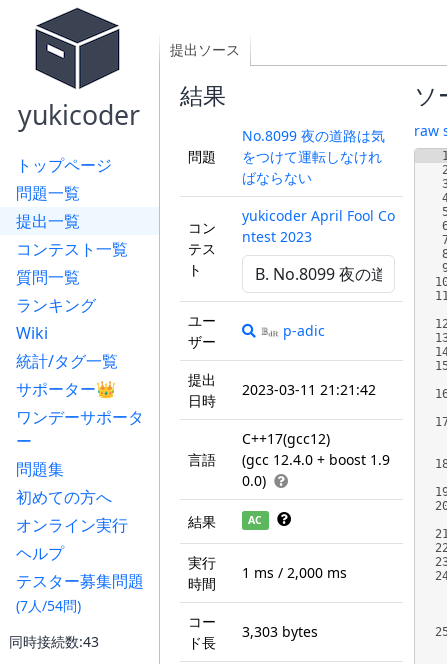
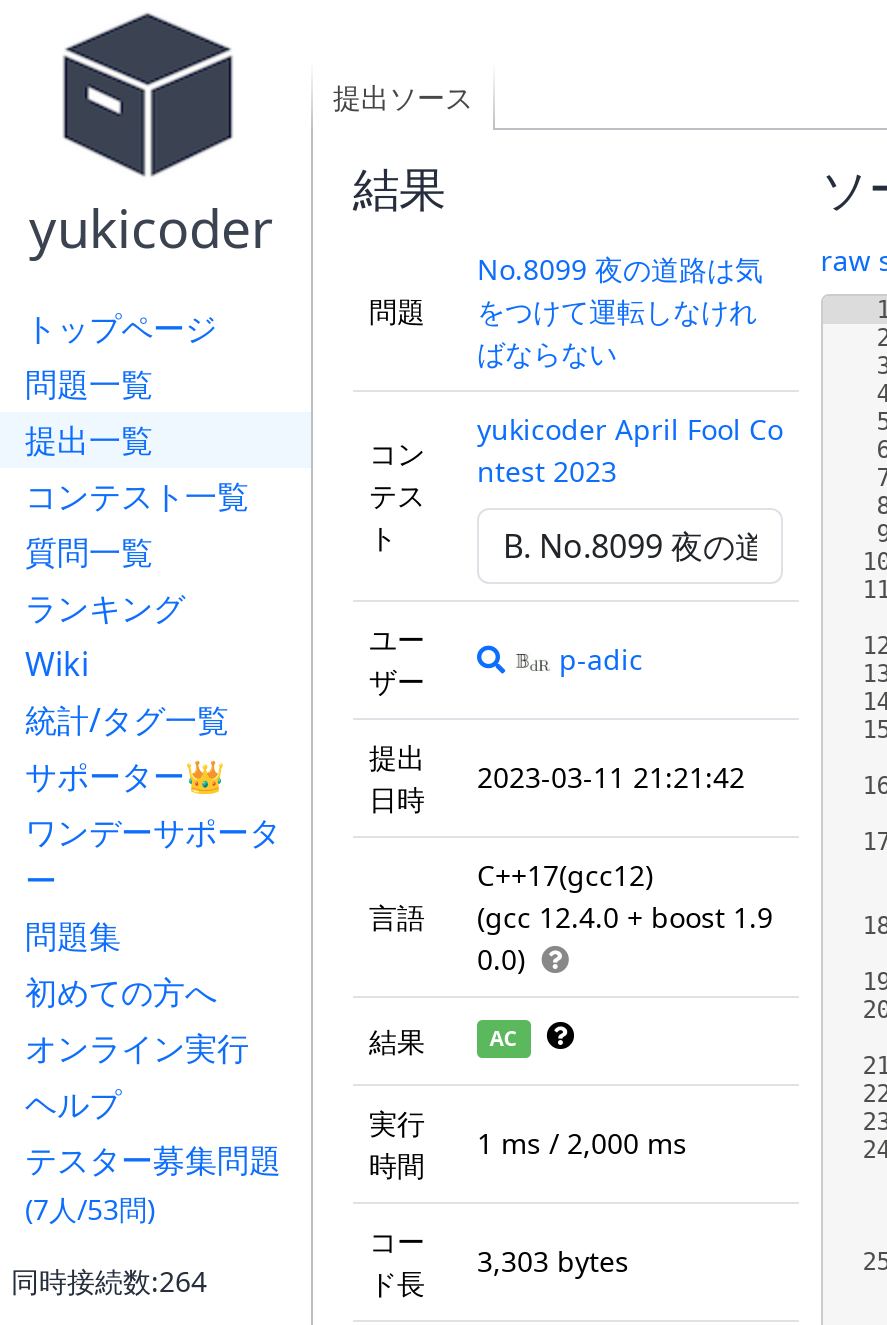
- (7人/54問)
+ (7人/53問)

- 同時接続数:43
+ 同時接続数:264
